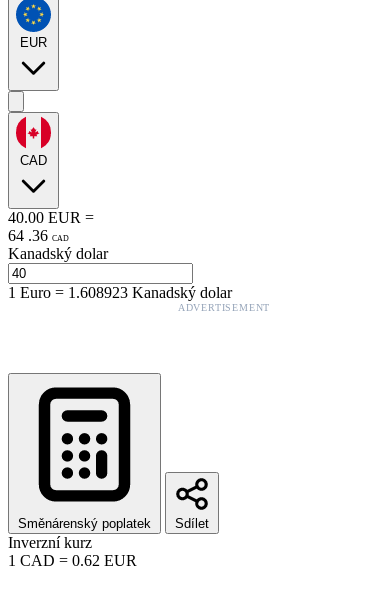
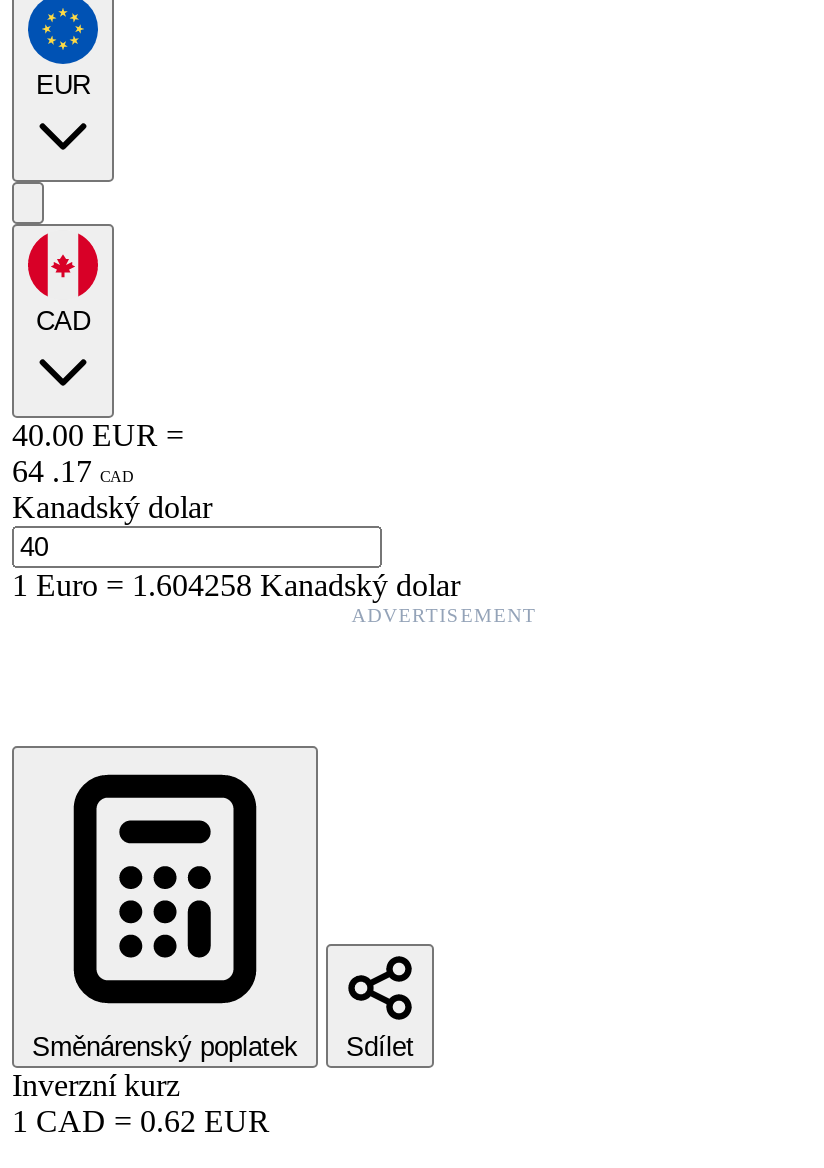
- 64 . 36 CAD
+ 64 . 17 CAD

- 1Euro=1.608923 Kanadský dolar
+ 1Euro=1.604258 Kanadský dolar
